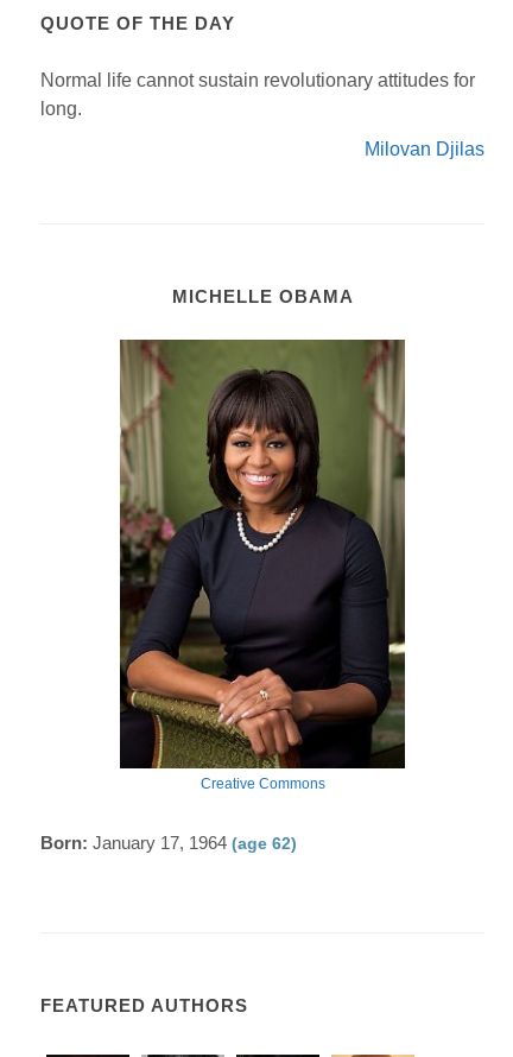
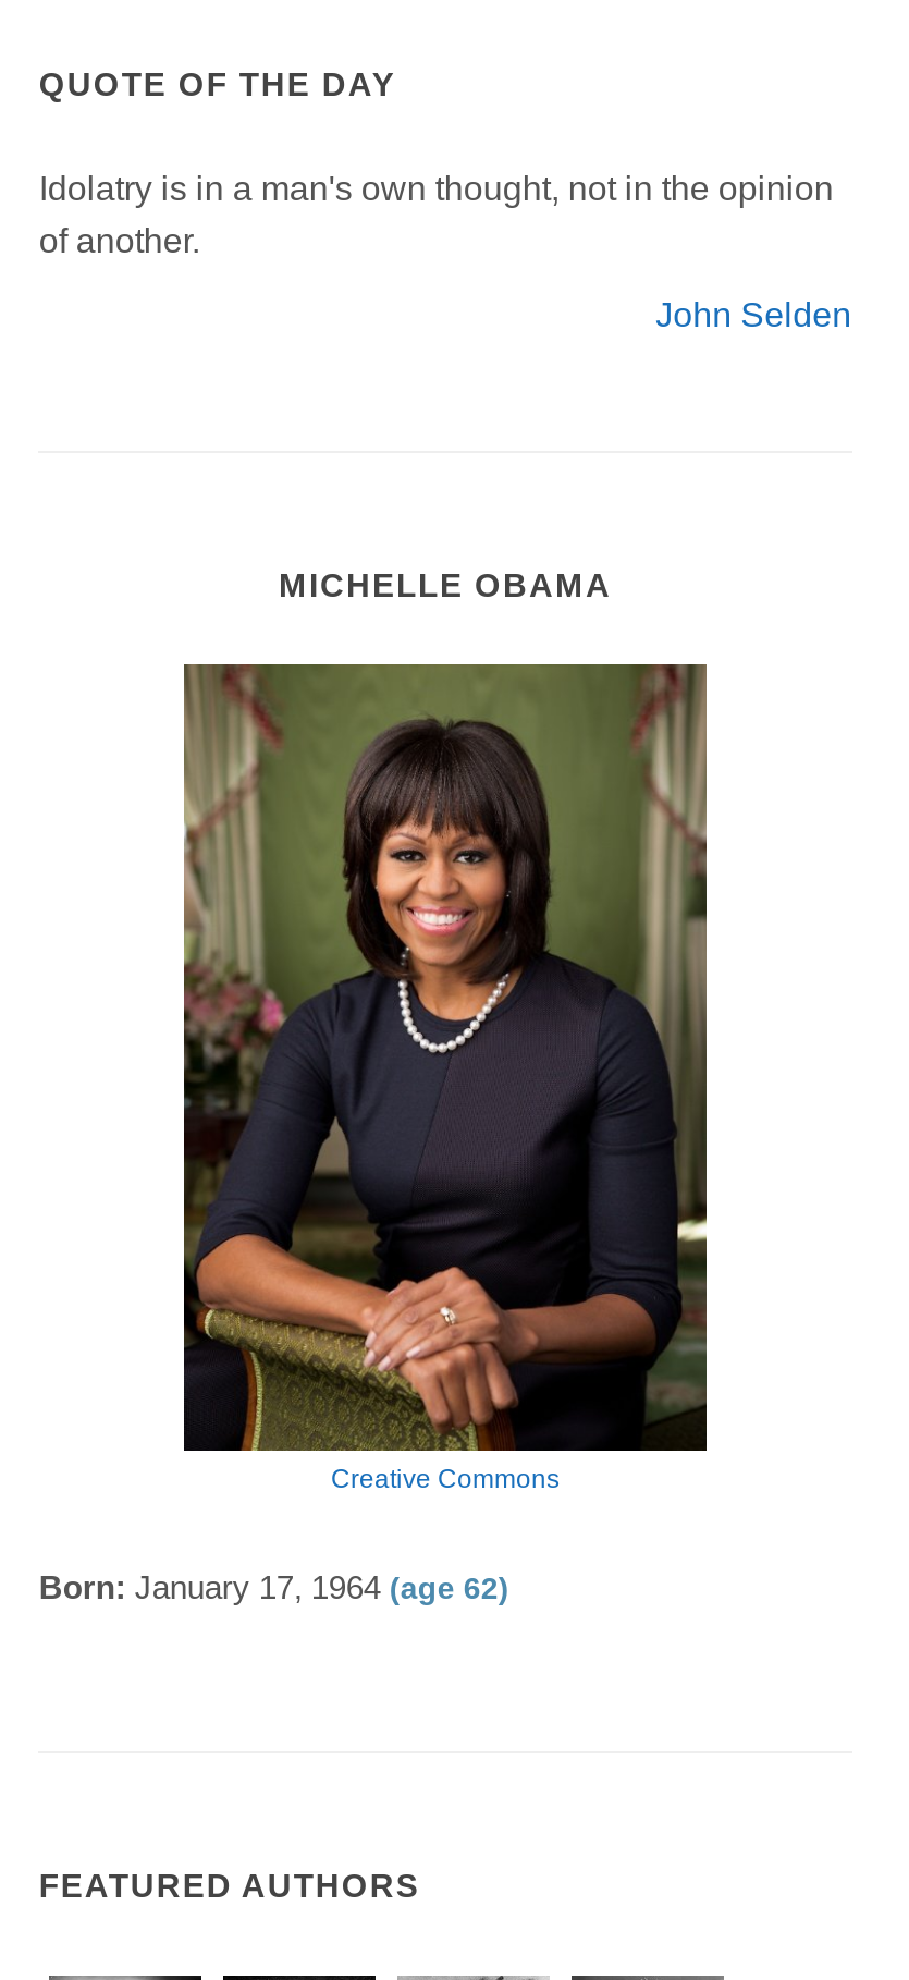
- Normal life cannot sustain revolutionary attitudes for
- long.
+ Idolatry is in a man's own thought, not in the opinion
+ of another.

- Milovan Djilas
+ John Selden
